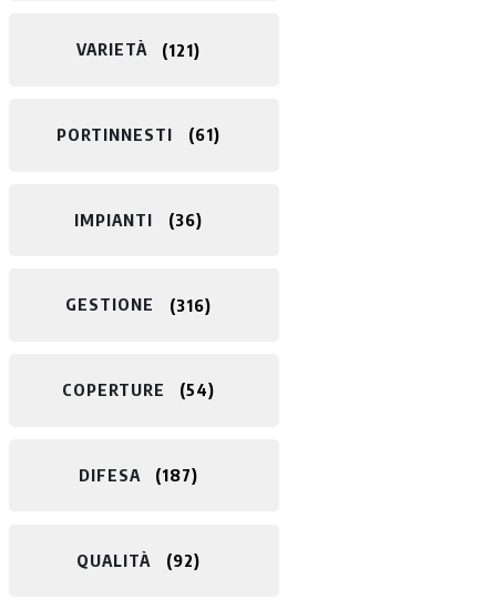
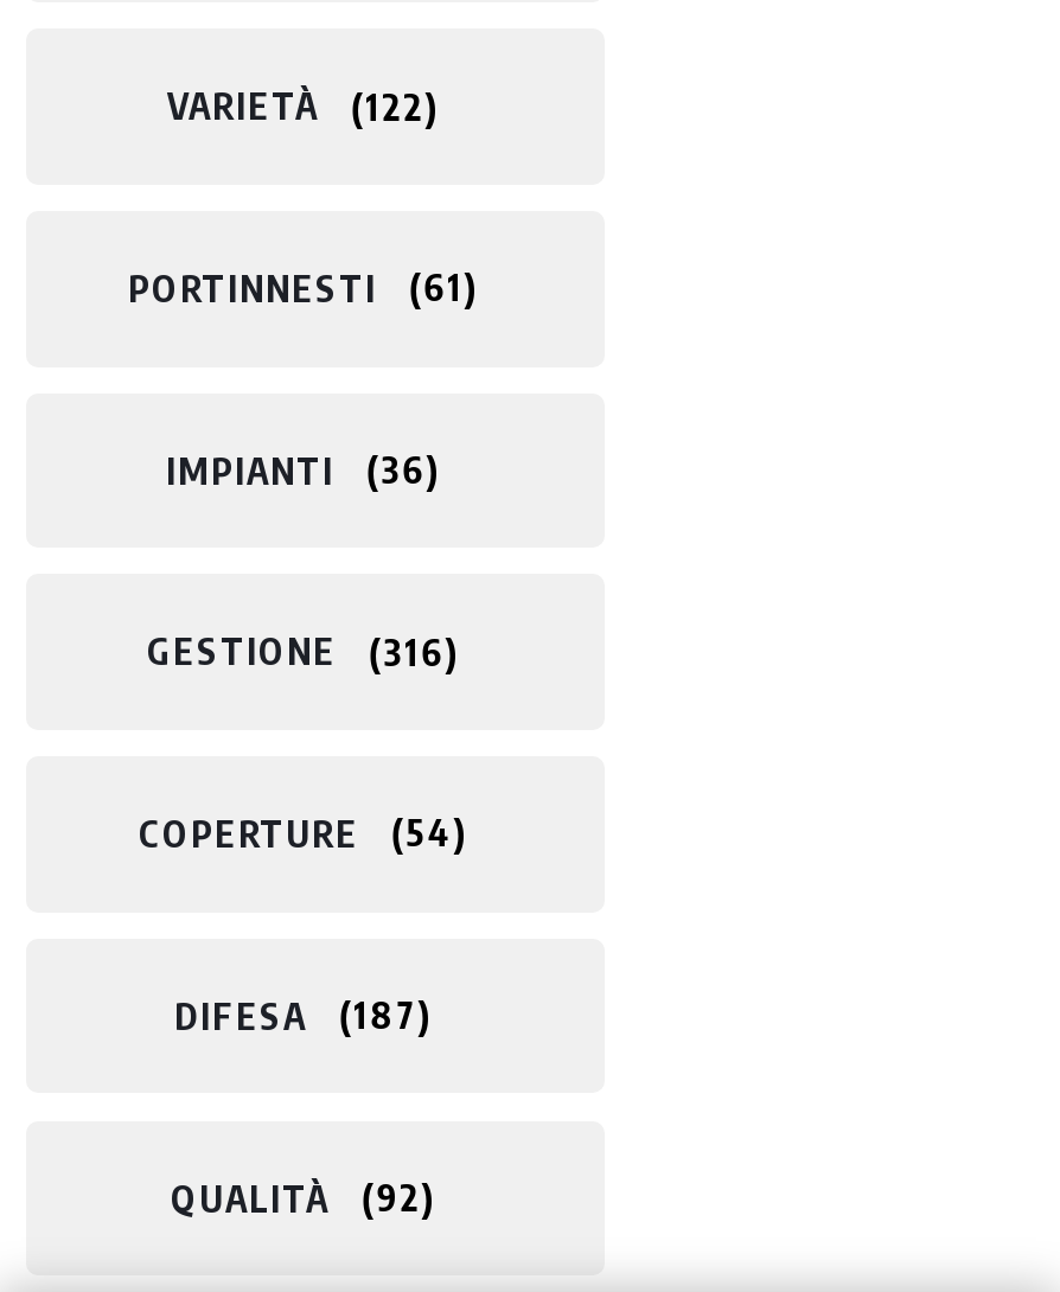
- VARIETÀ 121
+ VARIETÀ 122
